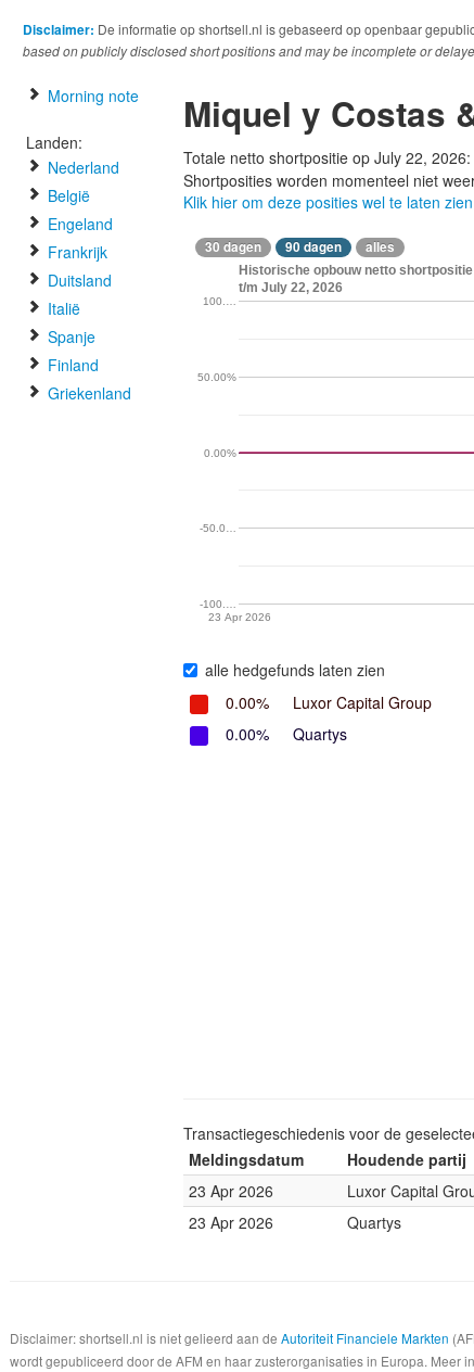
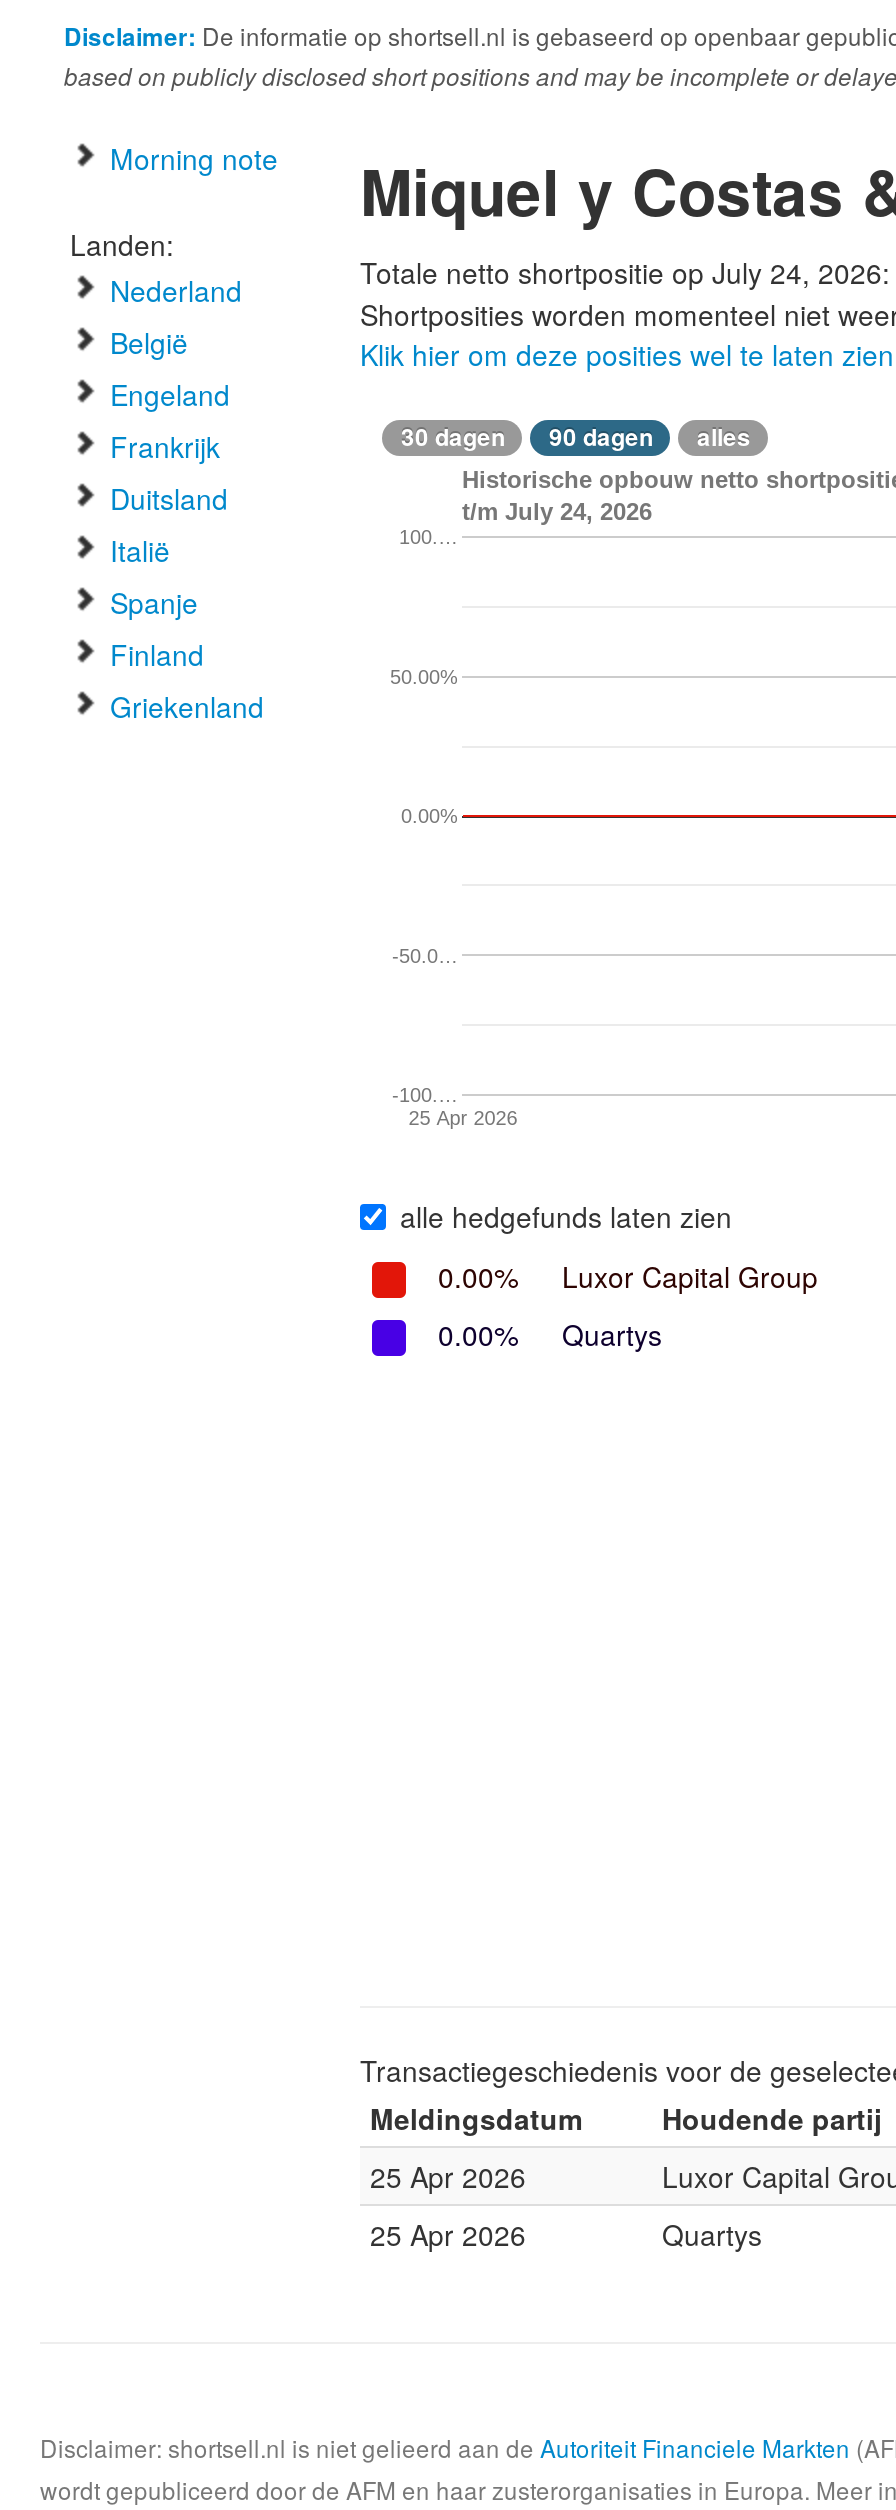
- Totale netto shortpositie op July 22, 2026:
+ Totale netto shortpositie op July 24, 2026:

- t/m July 22, 2026
+ t/m July 24, 2026

- 23 Apr 2026
+ 25 Apr 2026

- 23 Apr 2026
+ 25 Apr 2026

- 23 Apr 2026
+ 25 Apr 2026
